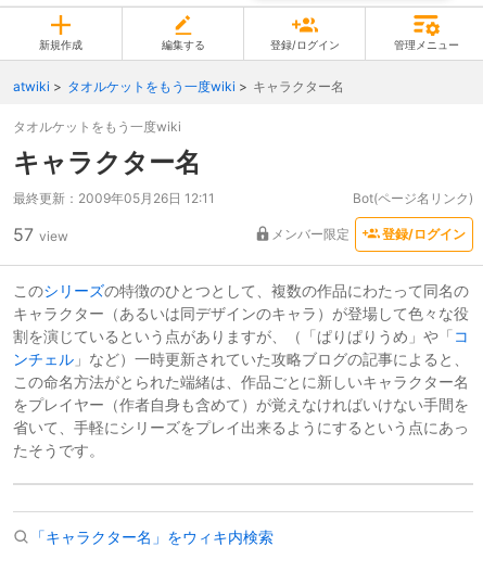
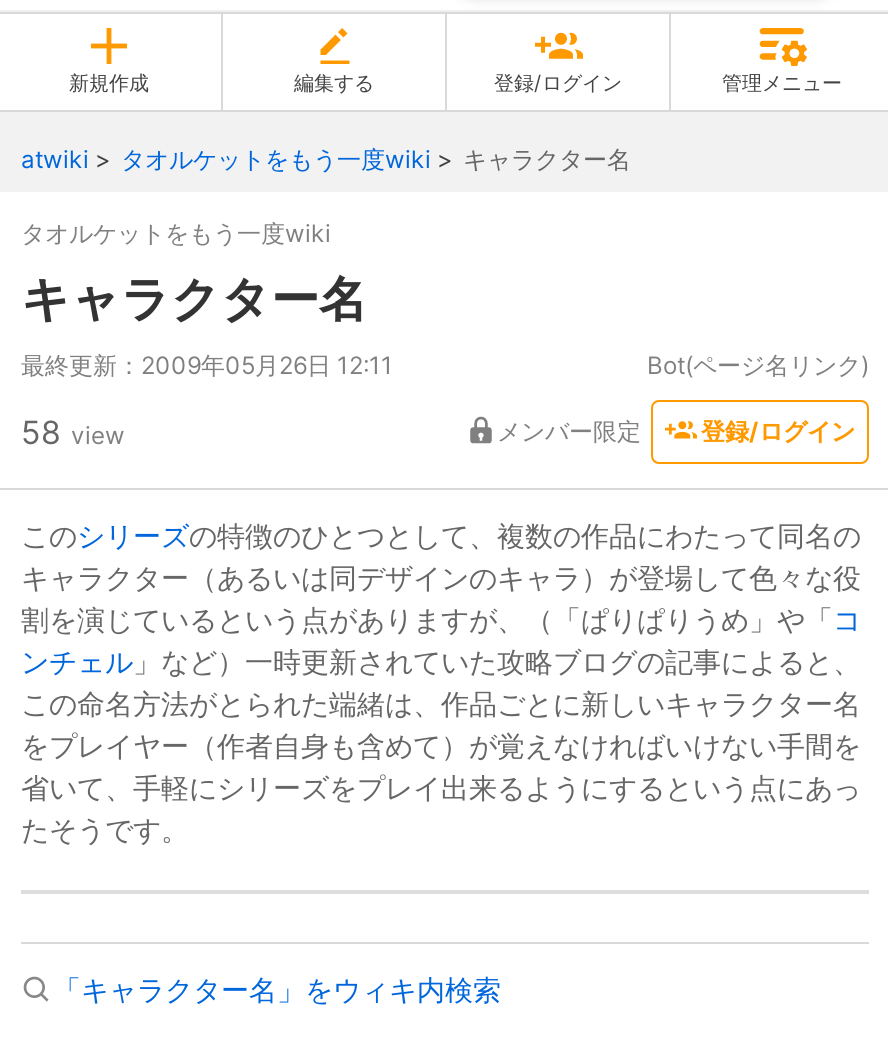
- 57 view
+ 58 view
